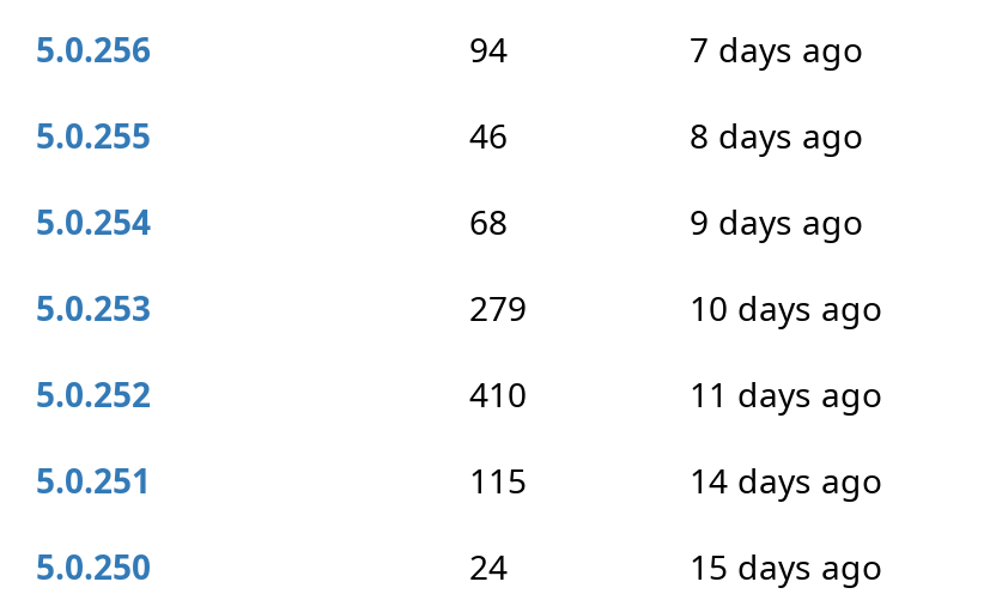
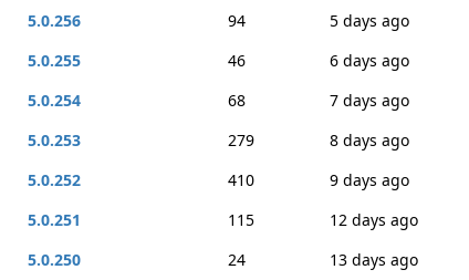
- 7 days ago
+ 5 days ago

- 8 days ago
+ 6 days ago

- 9 days ago
+ 7 days ago

- 10 days ago
+ 8 days ago

- 11 days ago
+ 9 days ago

- 14 days ago
+ 12 days ago

- 15 days ago
+ 13 days ago
